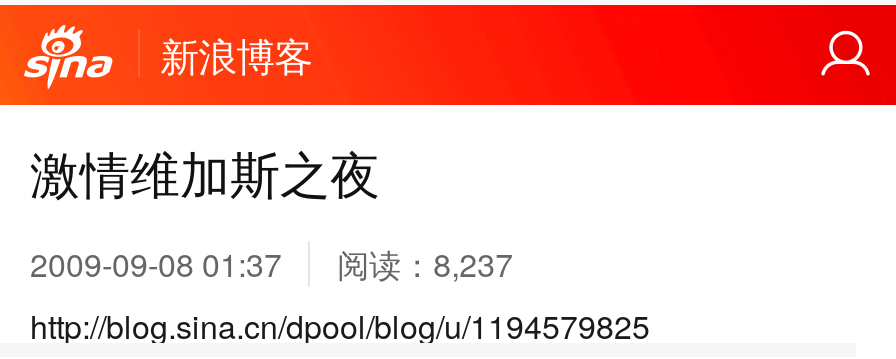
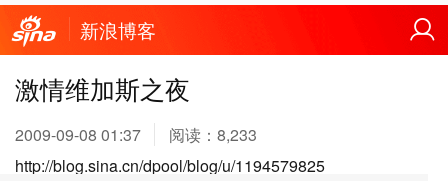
- 2009-09-08 01:37 阅读：8,237
+ 2009-09-08 01:37 阅读：8,233
